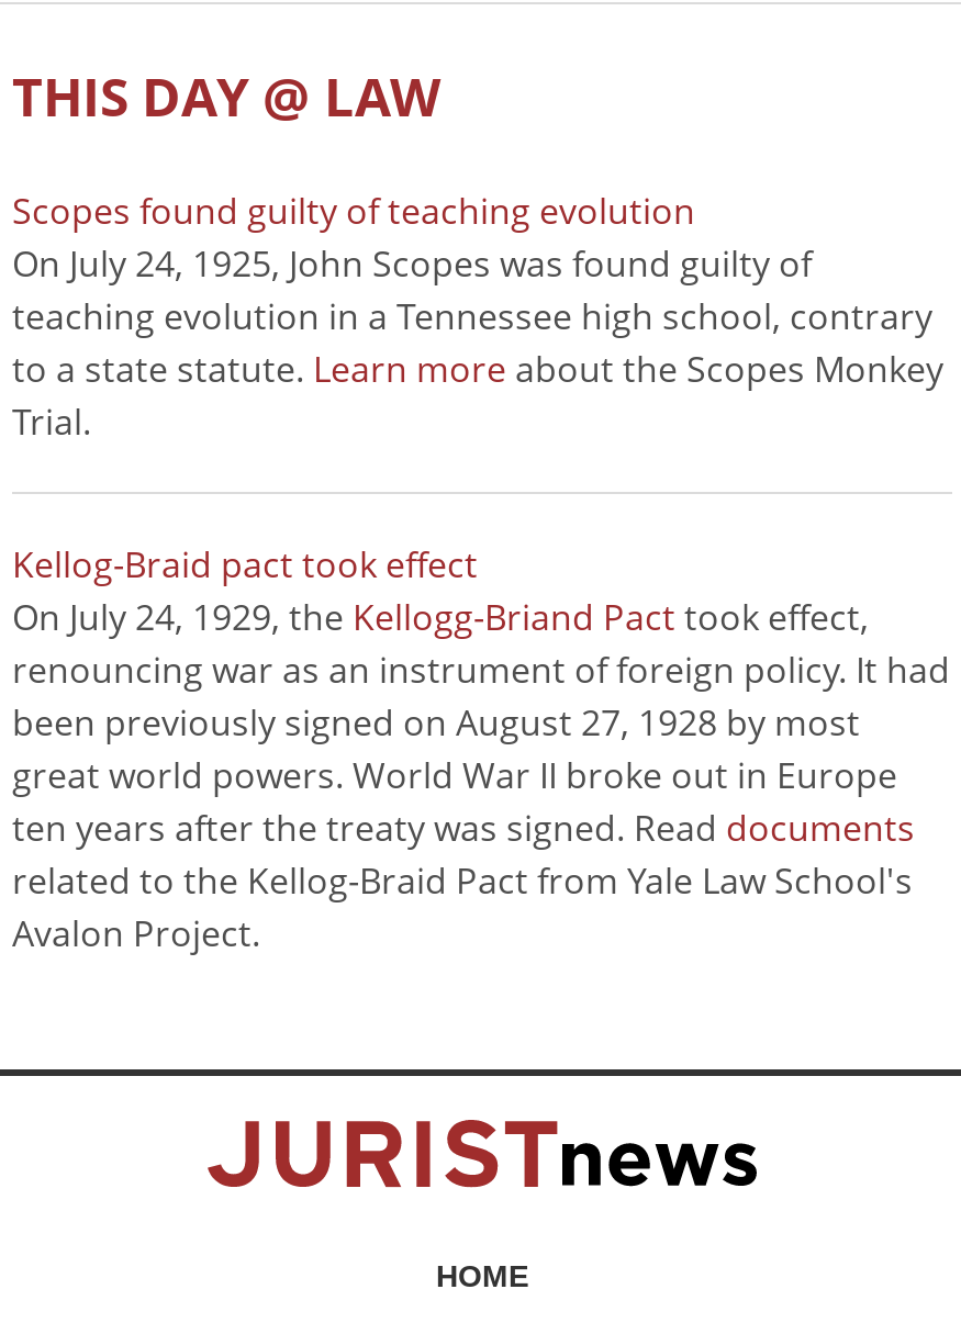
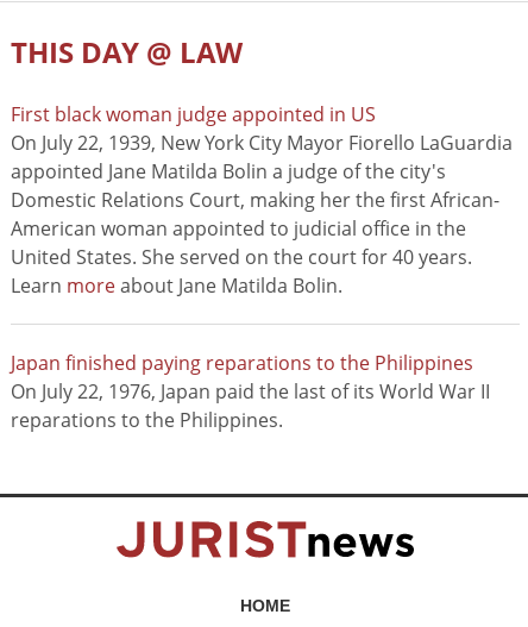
- Scopes found guilty of teaching evolution
- On July 24, 1925, John Scopes was found guilty of
- teaching evolution in a Tennessee high school, contrary
- to a state statute. Learn more about the Scopes Monkey
- Trial.
+ First black woman judge appointed in US
+ On July 22, 1939, New York City Mayor Fiorello LaGuardia
+ appointed Jane Matilda Bolin a judge of the city's
+ Domestic Relations Court, making her the first African-
+ American woman appointed to judicial office in the
+ United States. She served on the court for 40 years.
+ Learn more about Jane Matilda Bolin.

- Kellog-Braid pact took effect
- On July 24, 1929, the Kellogg-Briand Pact took effect,
- renouncing war as an instrument of foreign policy. It had
- been previously signed on August 27, 1928 by most
- great world powers. World War II broke out in Europe
- ten years after the treaty was signed. Read documents
- related to the Kellog-Braid Pact from Yale Law School's
- Avalon Project.
+ Japan finished paying reparations to the Philippines
+ On July 22, 1976, Japan paid the last of its World War II
+ reparations to the Philippines.
